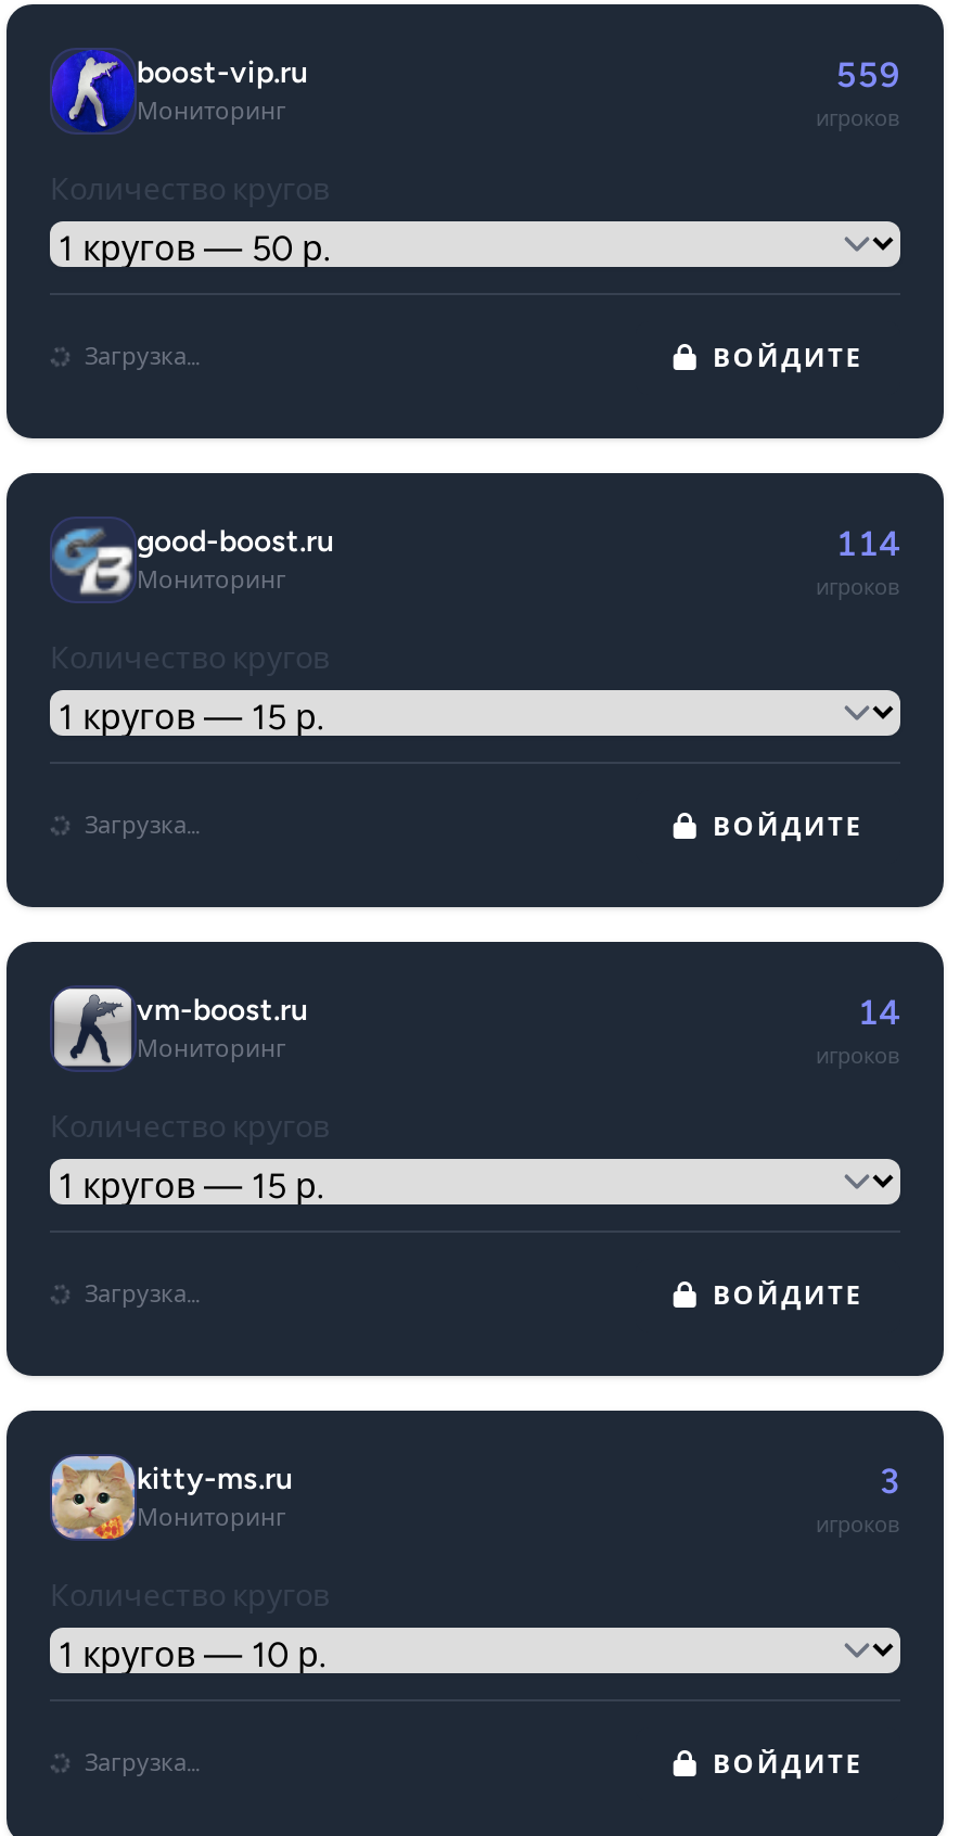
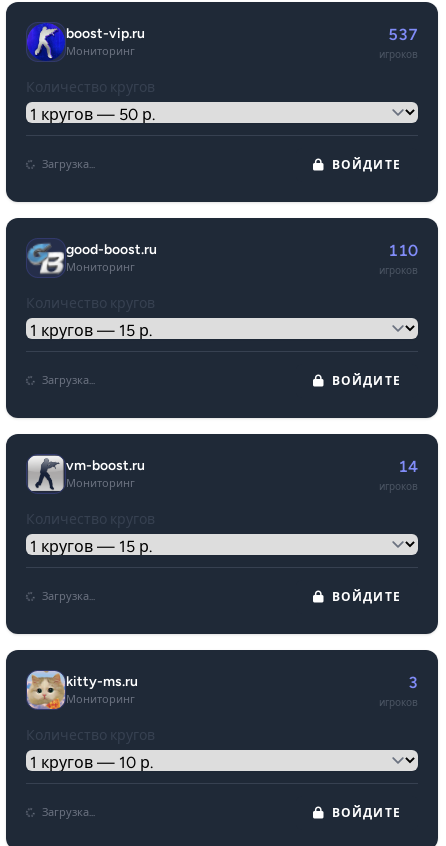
- 559
+ 537

- 114
+ 110
